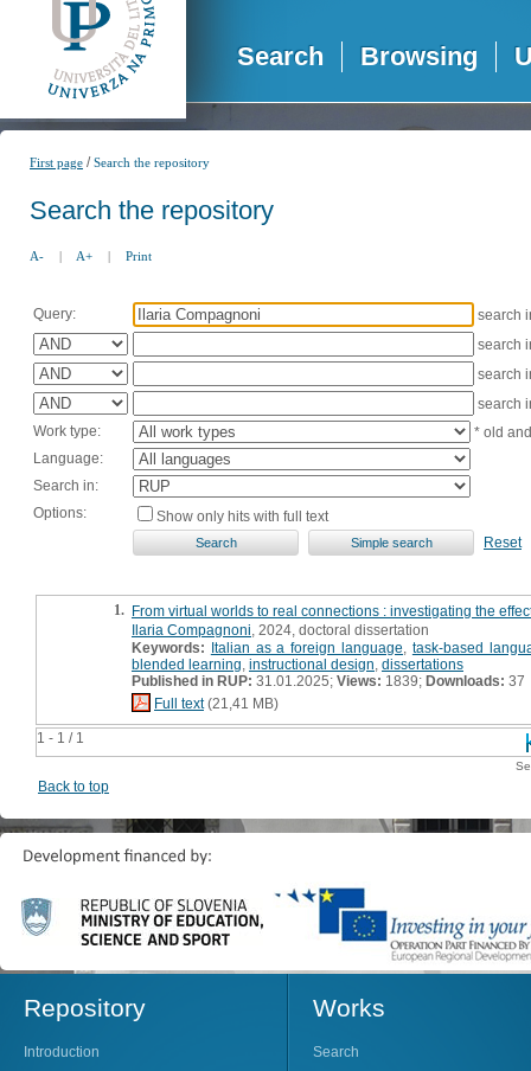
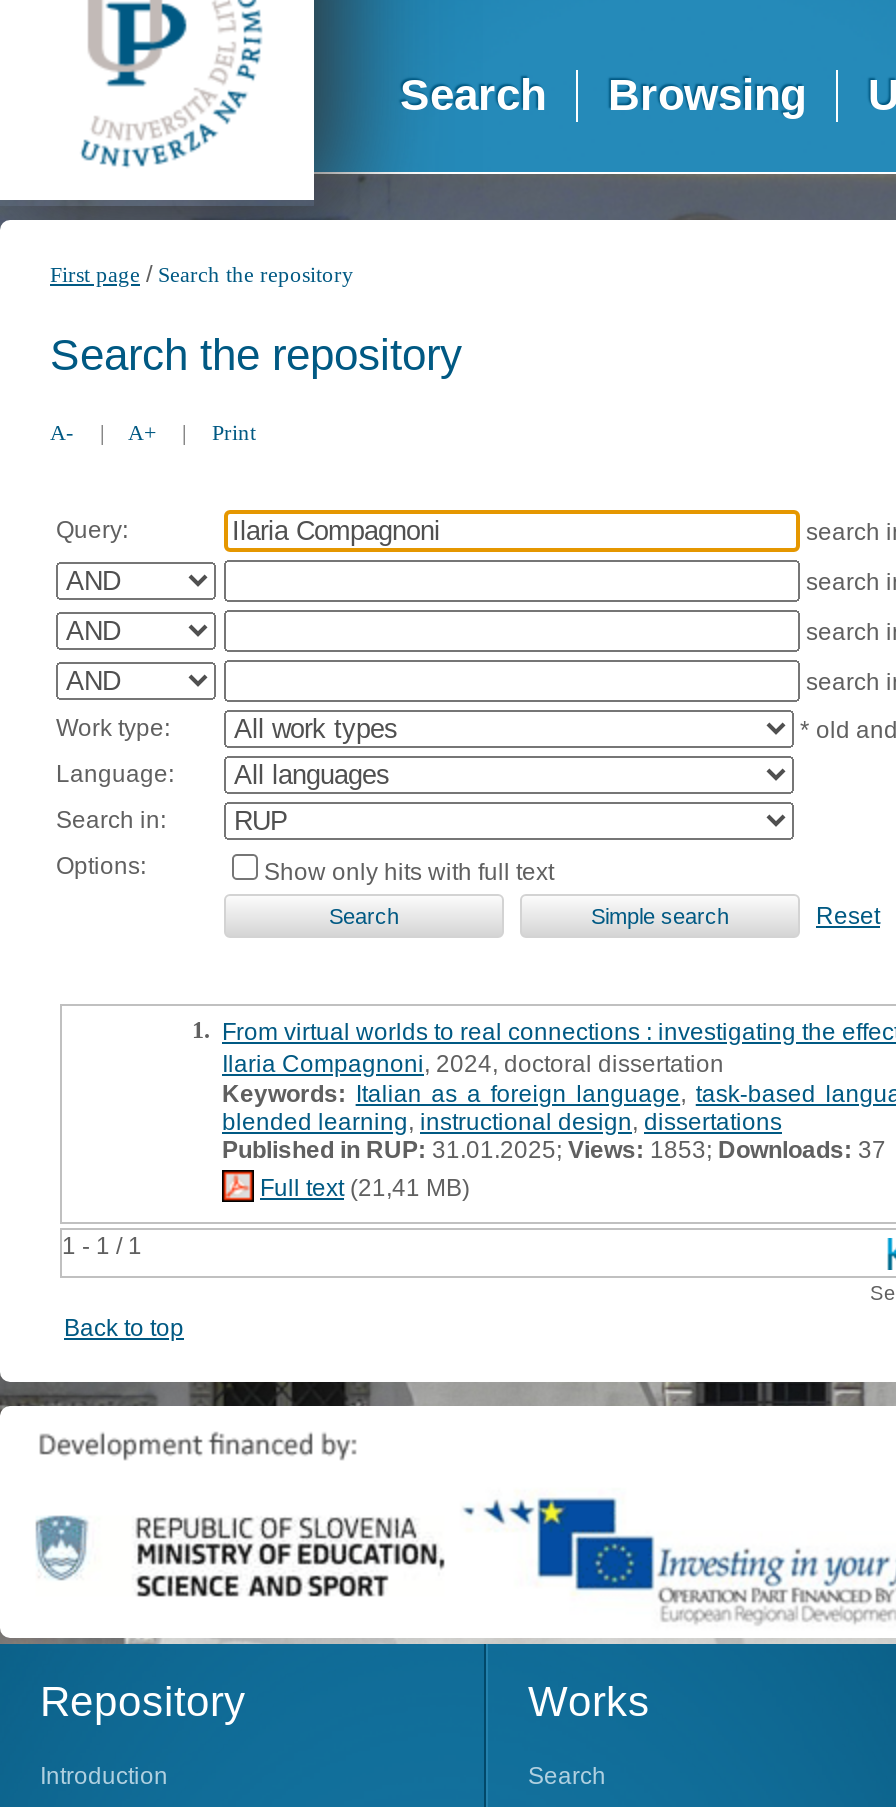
- Published in RUP:31.01.2025;Views:1839;Downloads: 37
+ Published in RUP:31.01.2025;Views:1853;Downloads: 37
